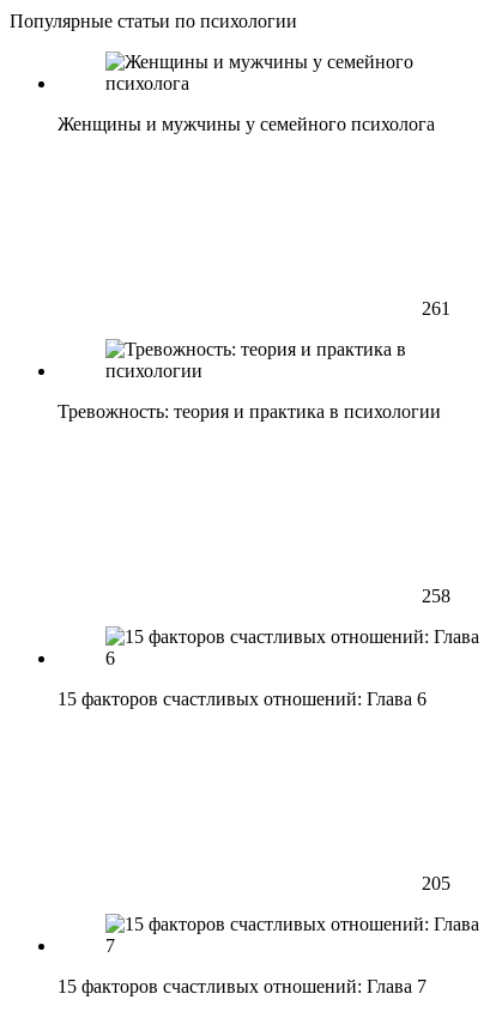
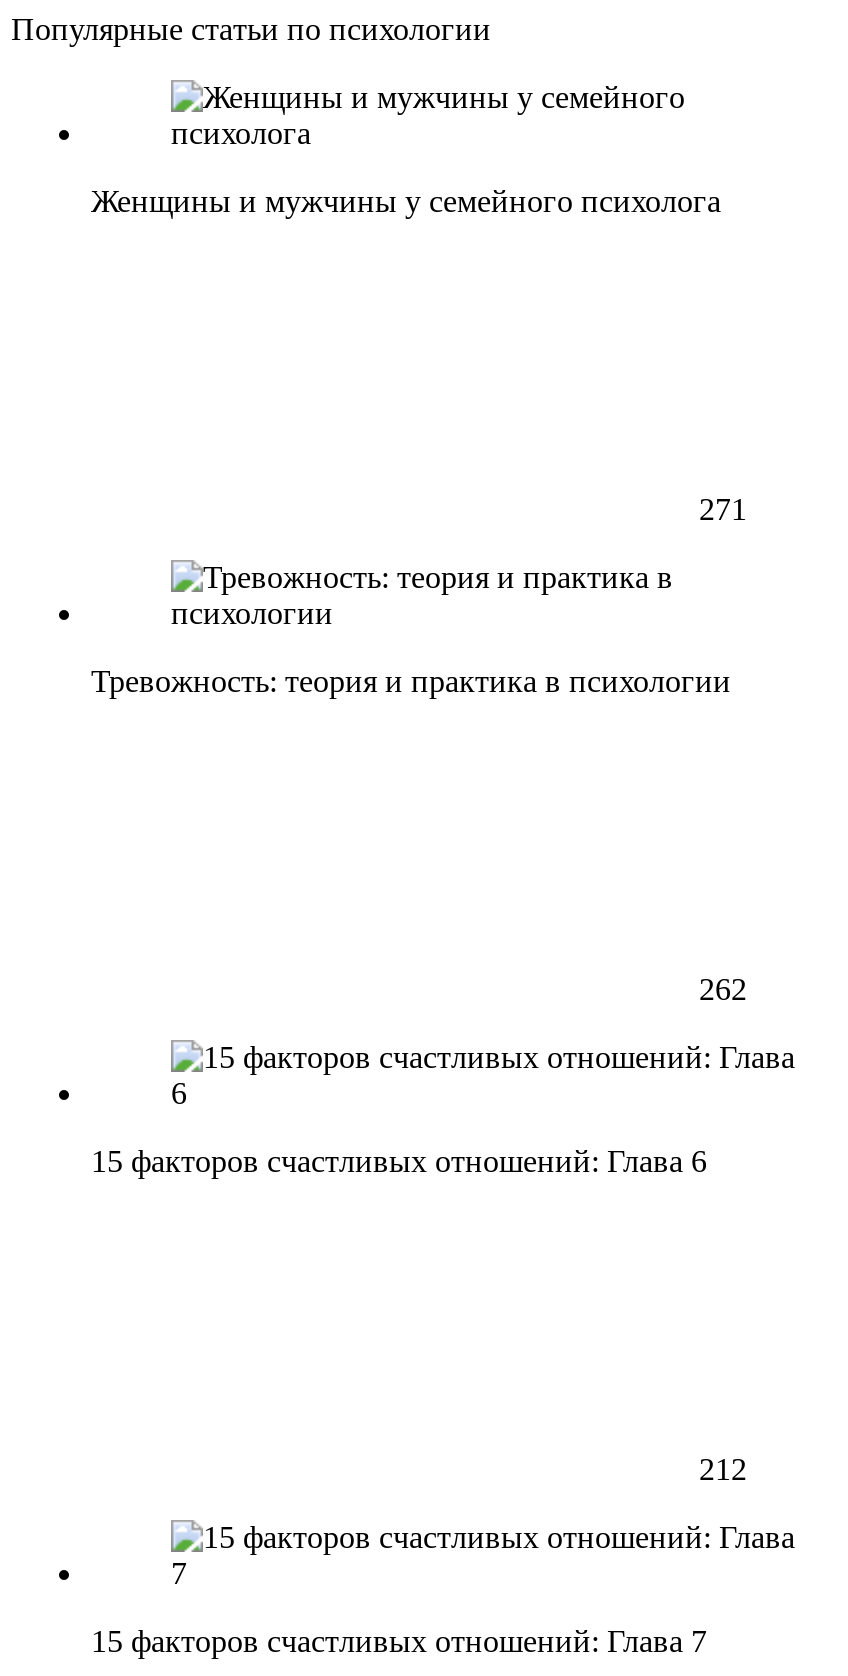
- 261
+ 271

- 258
+ 262

- 205
+ 212
